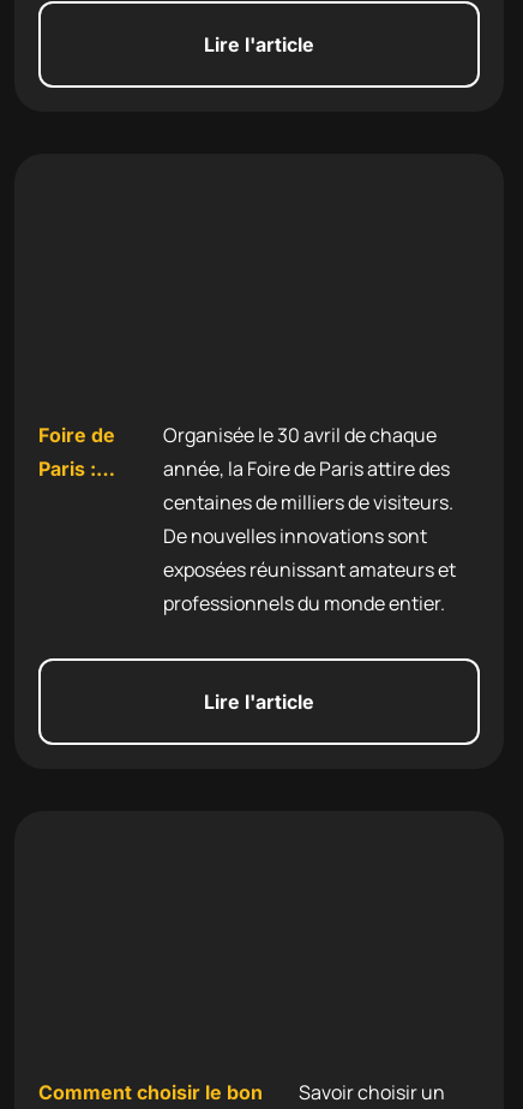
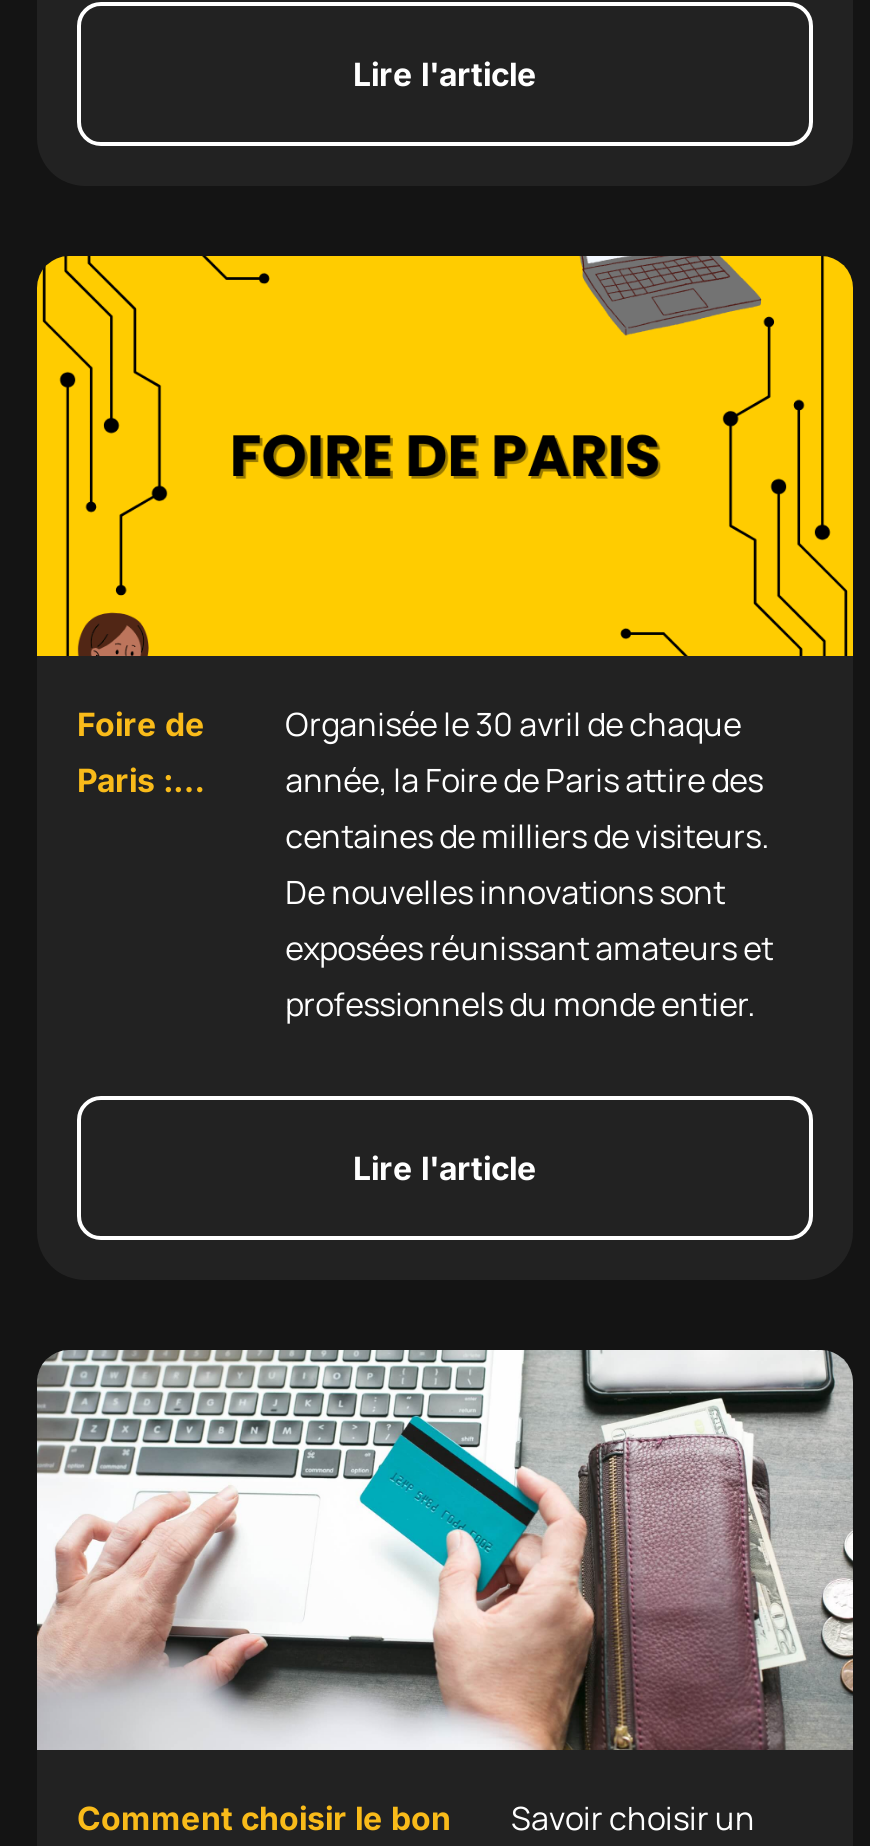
+ [image]

+ [image]
